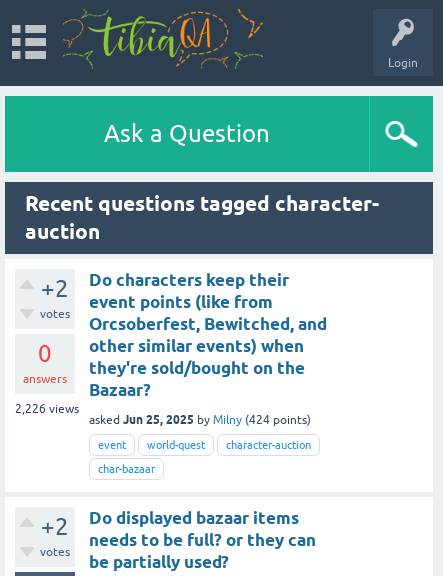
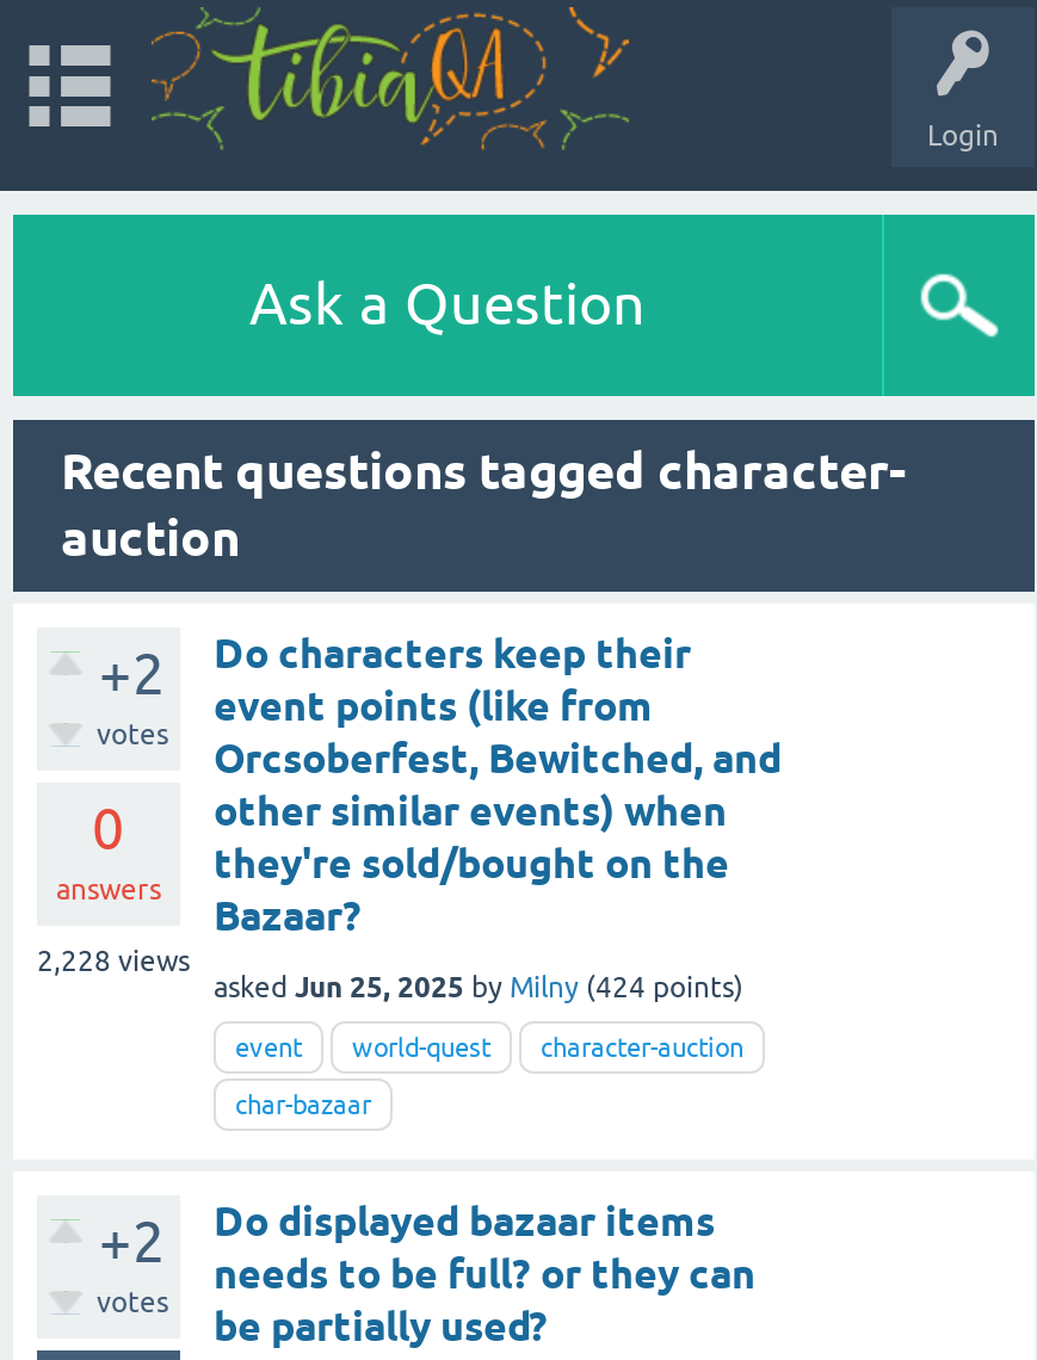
- 2,226 views
+ 2,228 views
